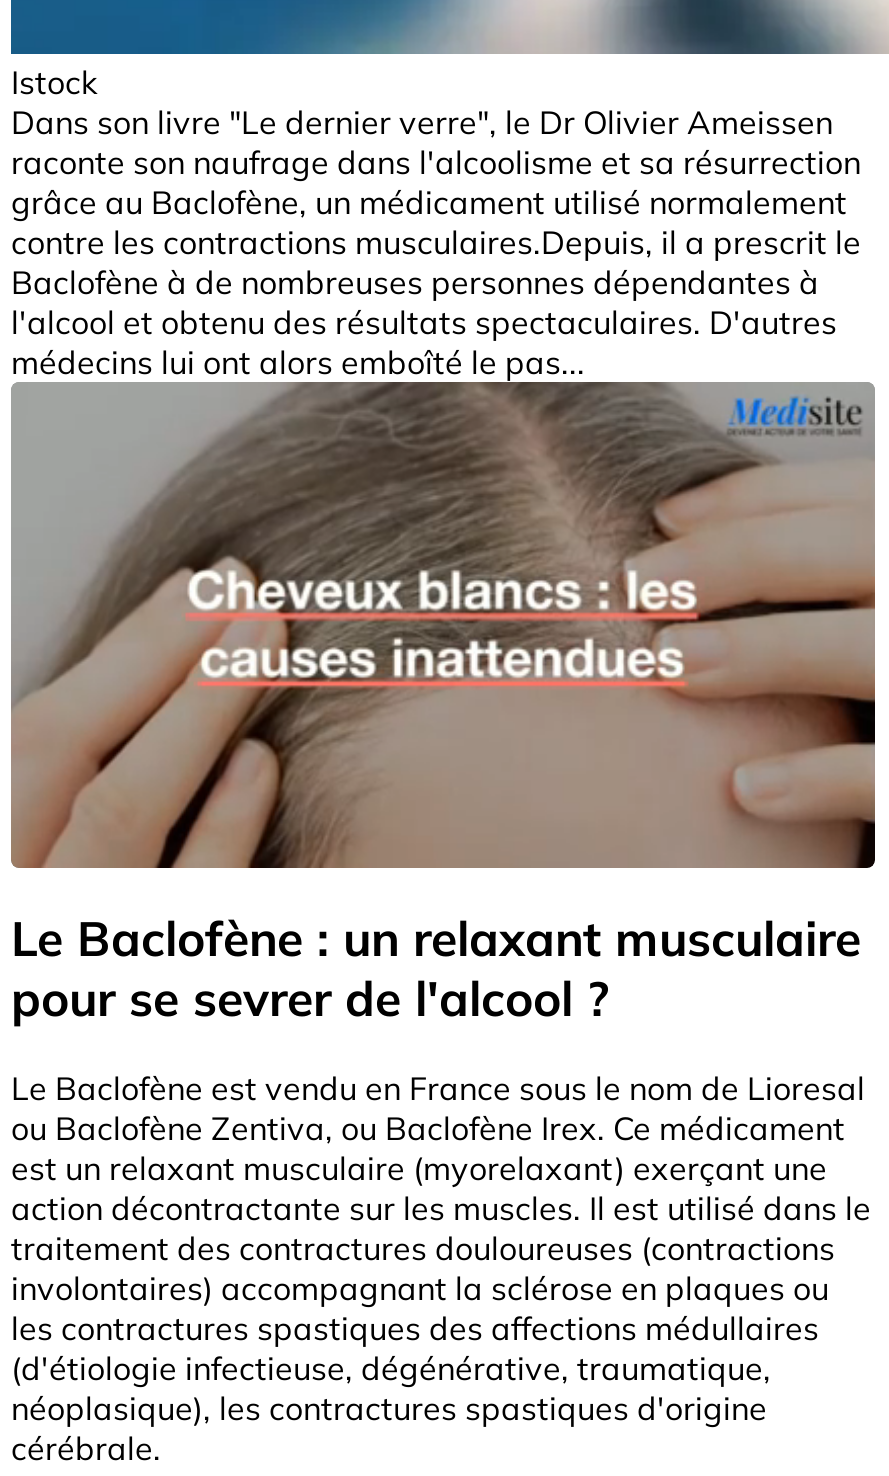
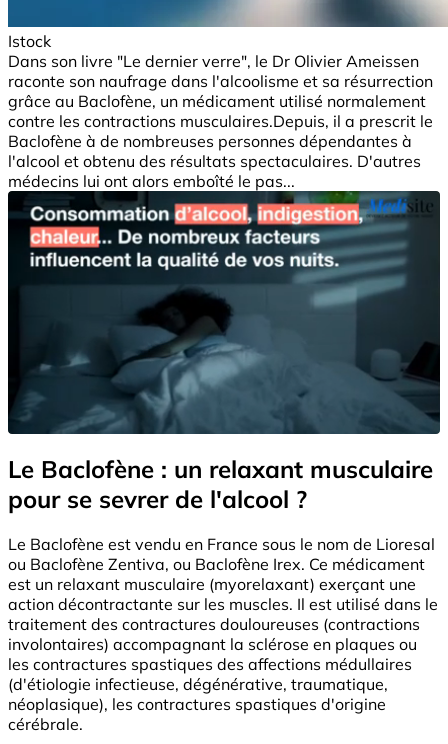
- [image]
+ [image]
